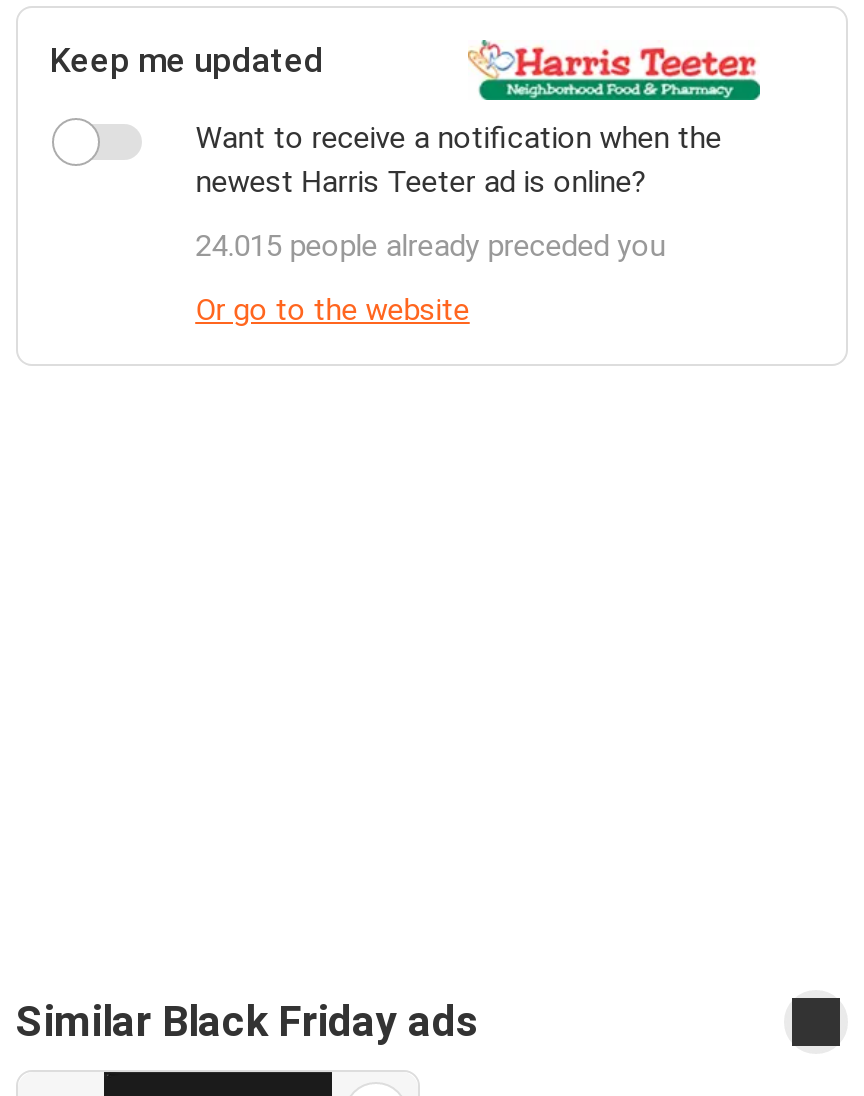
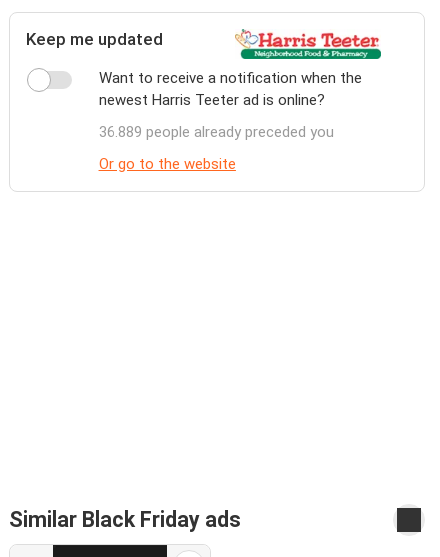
- 24.015 people already preceded you
+ 36.889 people already preceded you
